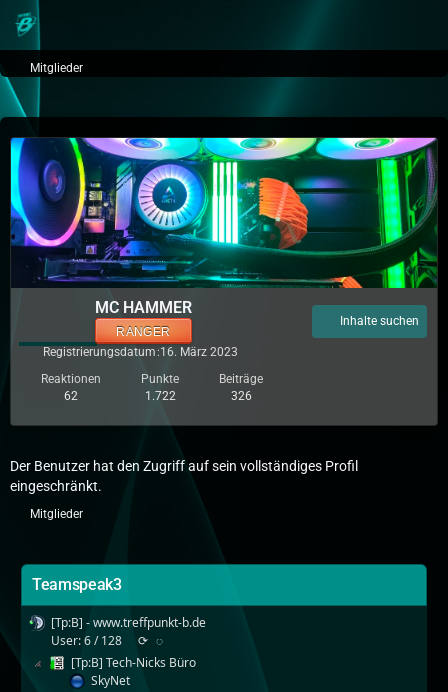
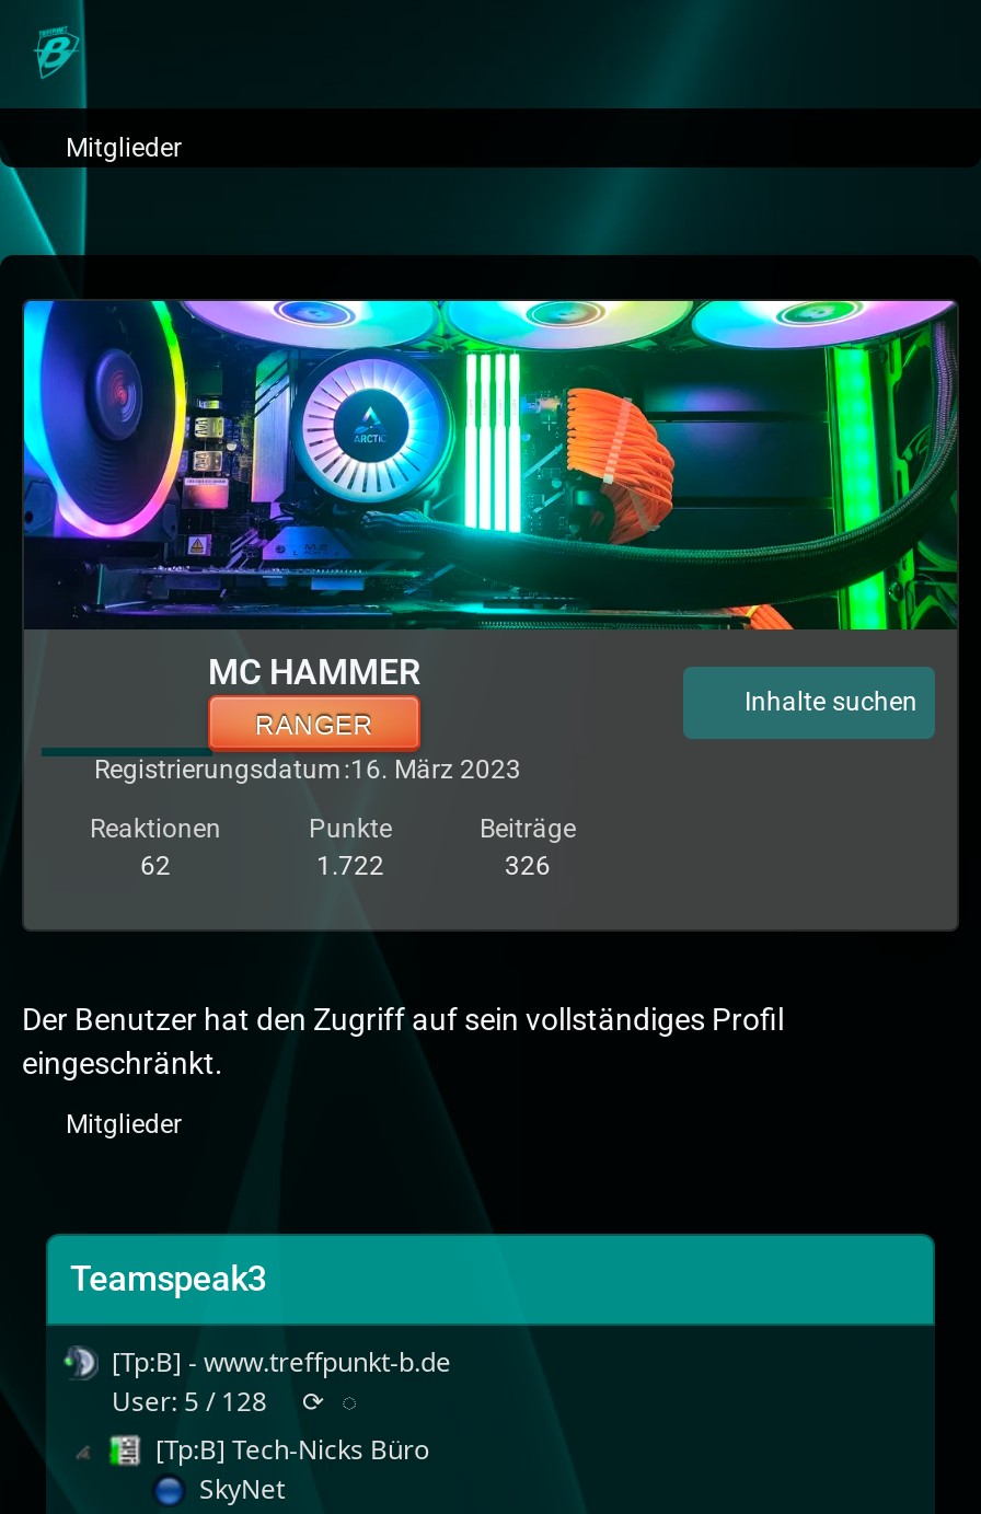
- User: 6 / 128
+ User: 5 / 128
